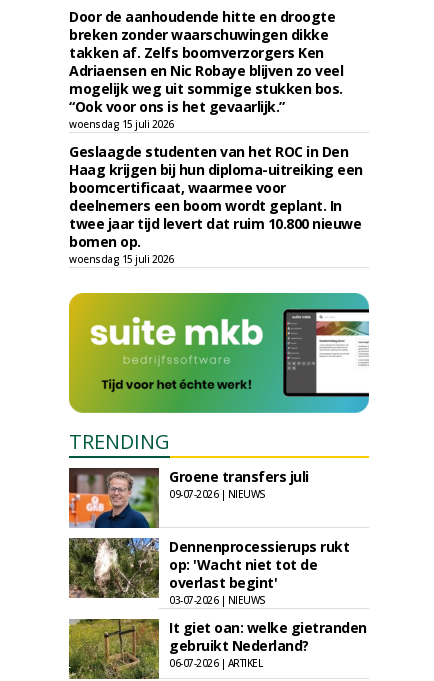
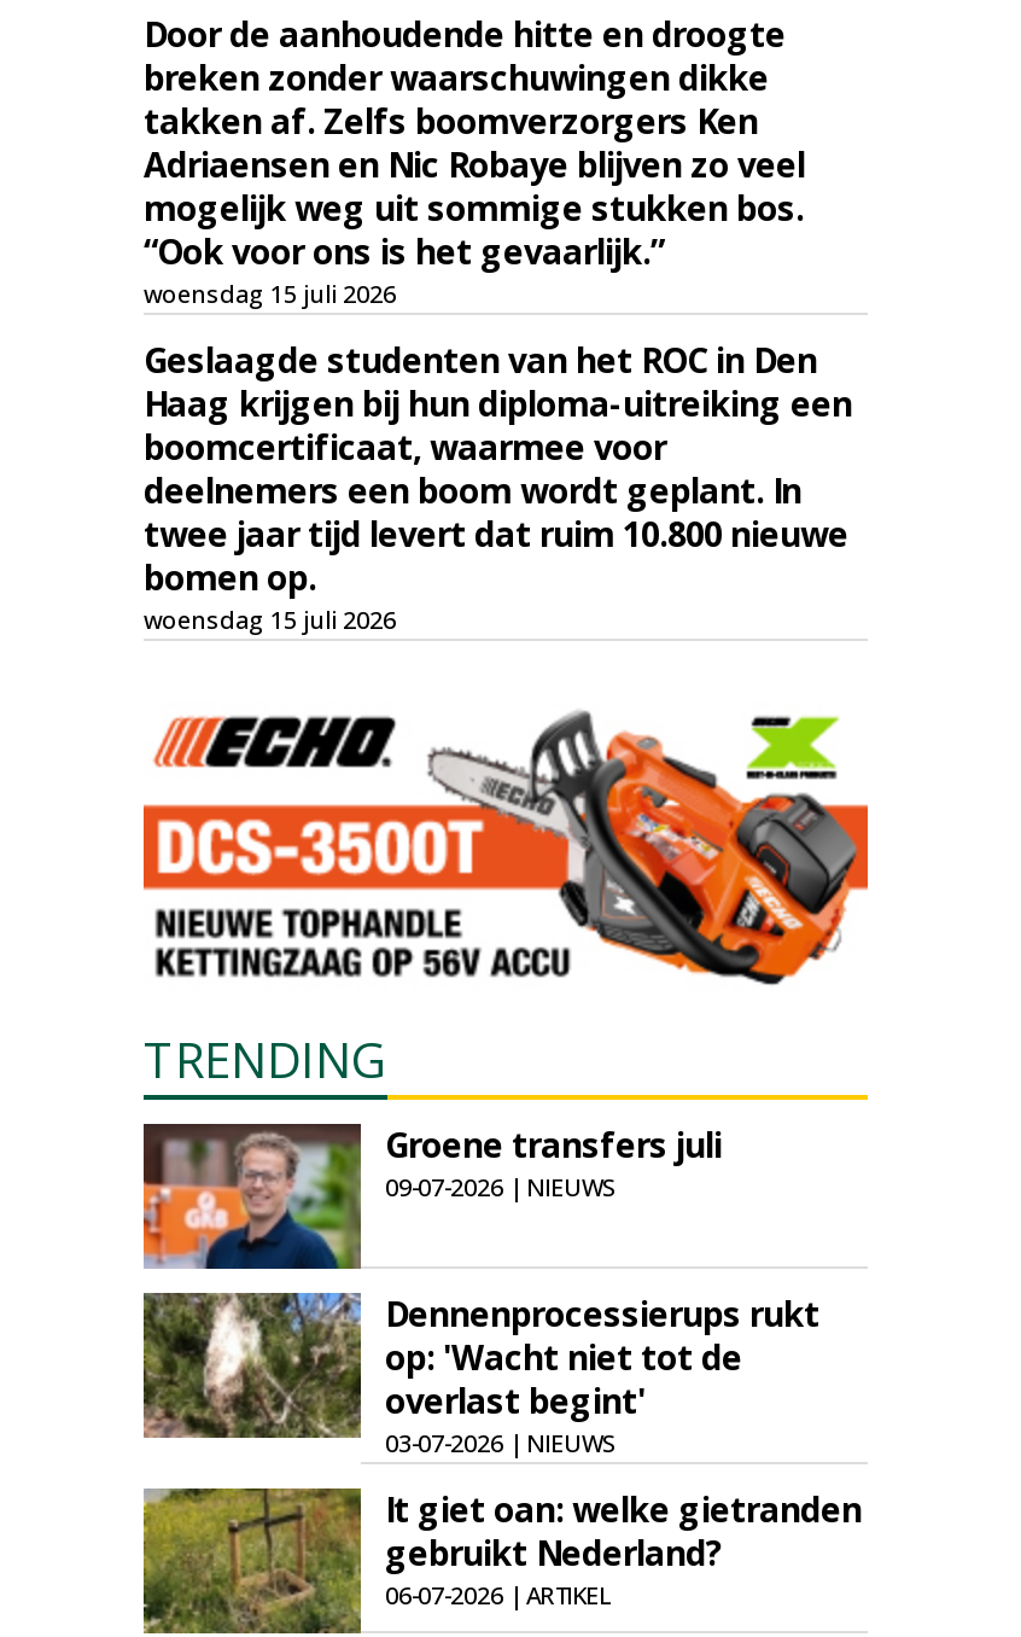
- [image]
+ [image]
